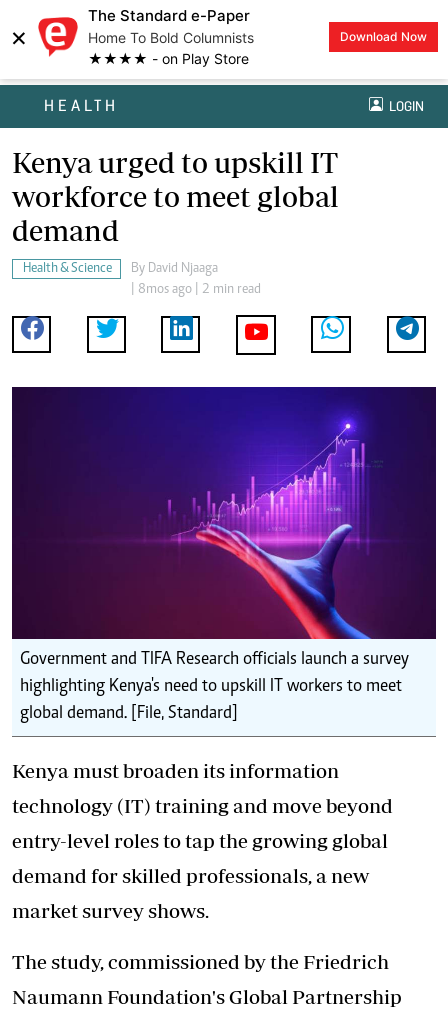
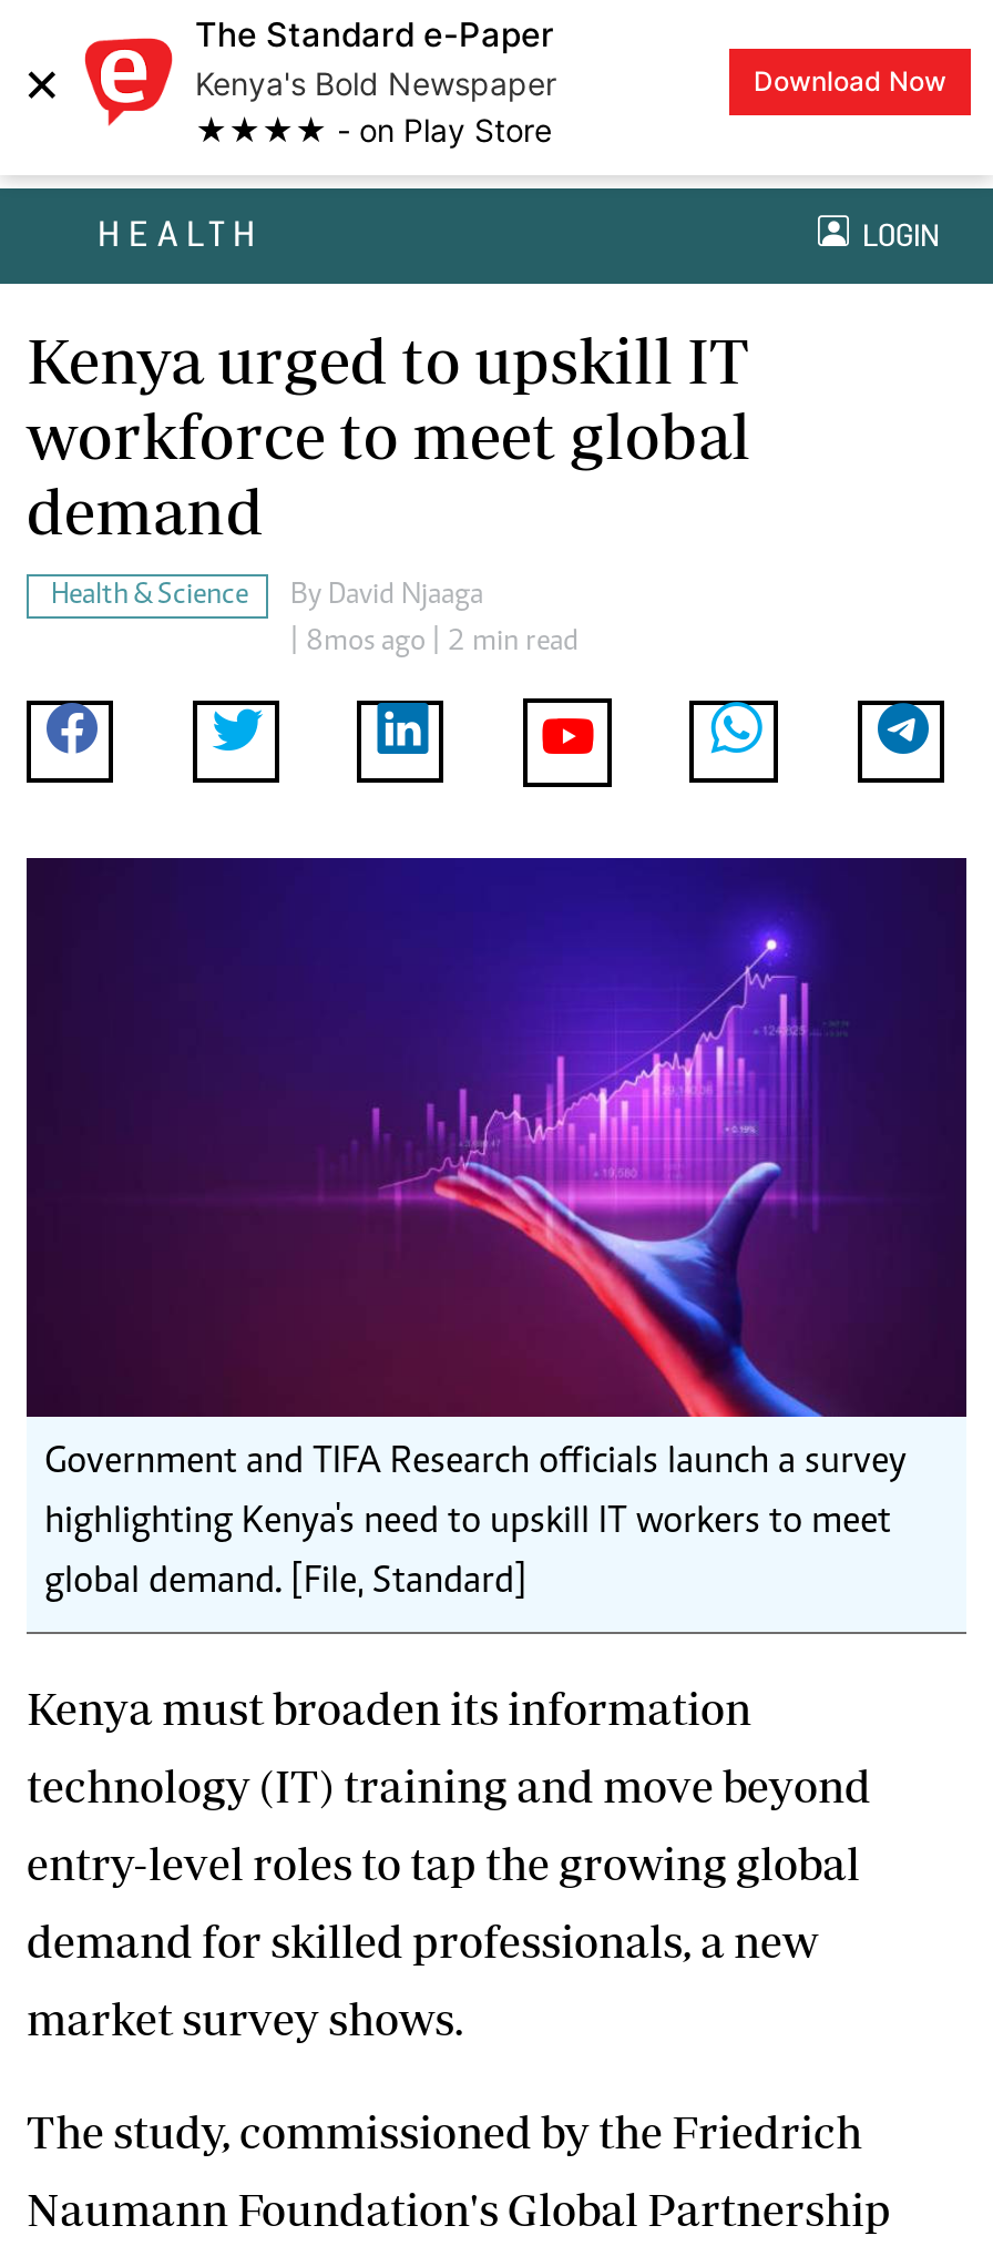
- Home To Bold Columnists
+ Kenya's Bold Newspaper
